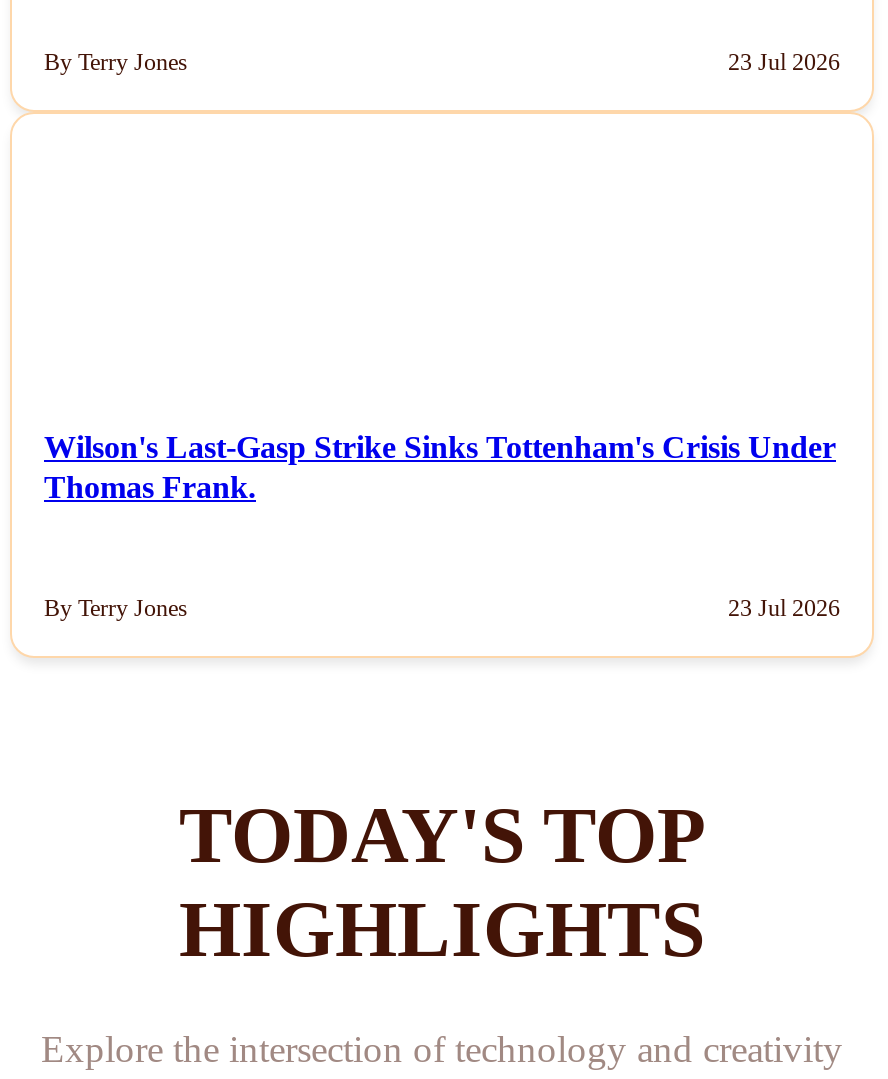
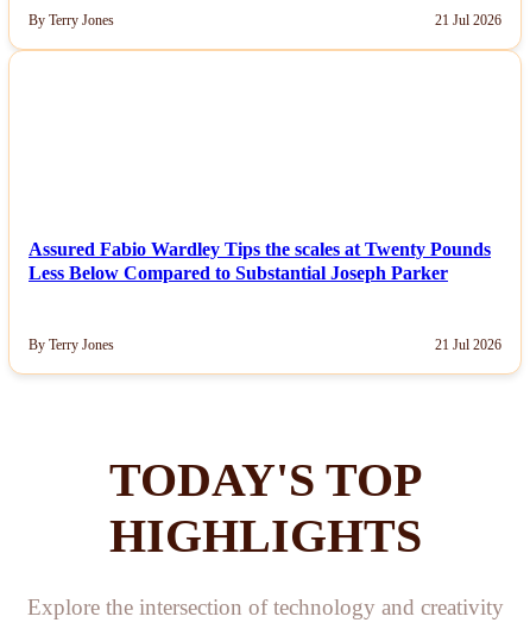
- 23 Jul 2026
+ 21 Jul 2026

- Wilson's Last-Gasp Strike Sinks Tottenham's Crisis Under
- Thomas Frank.
+ Assured Fabio Wardley Tips the scales at Twenty Pounds
+ Less Below Compared to Substantial Joseph Parker

- 23 Jul 2026
+ 21 Jul 2026
